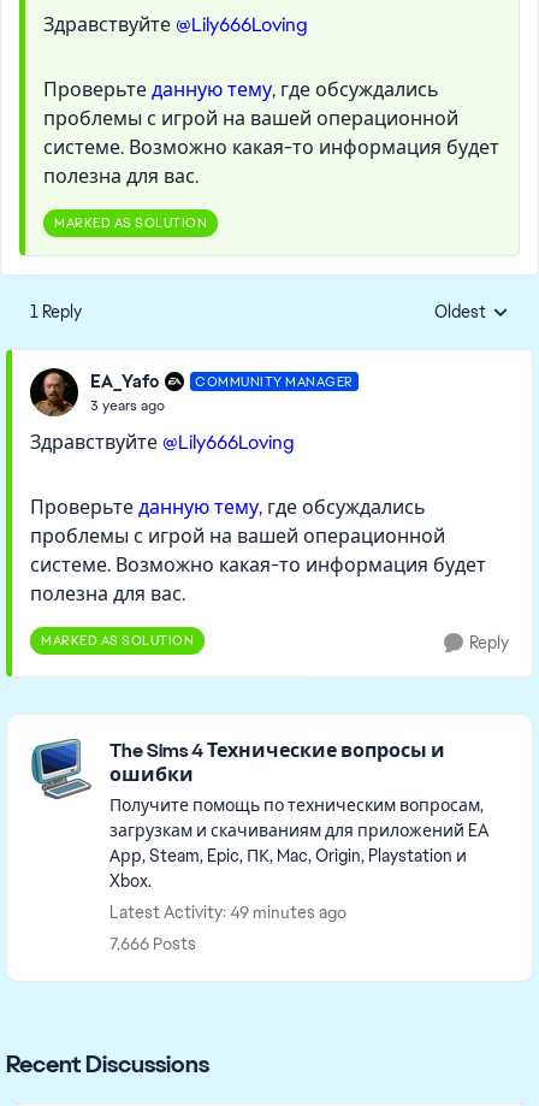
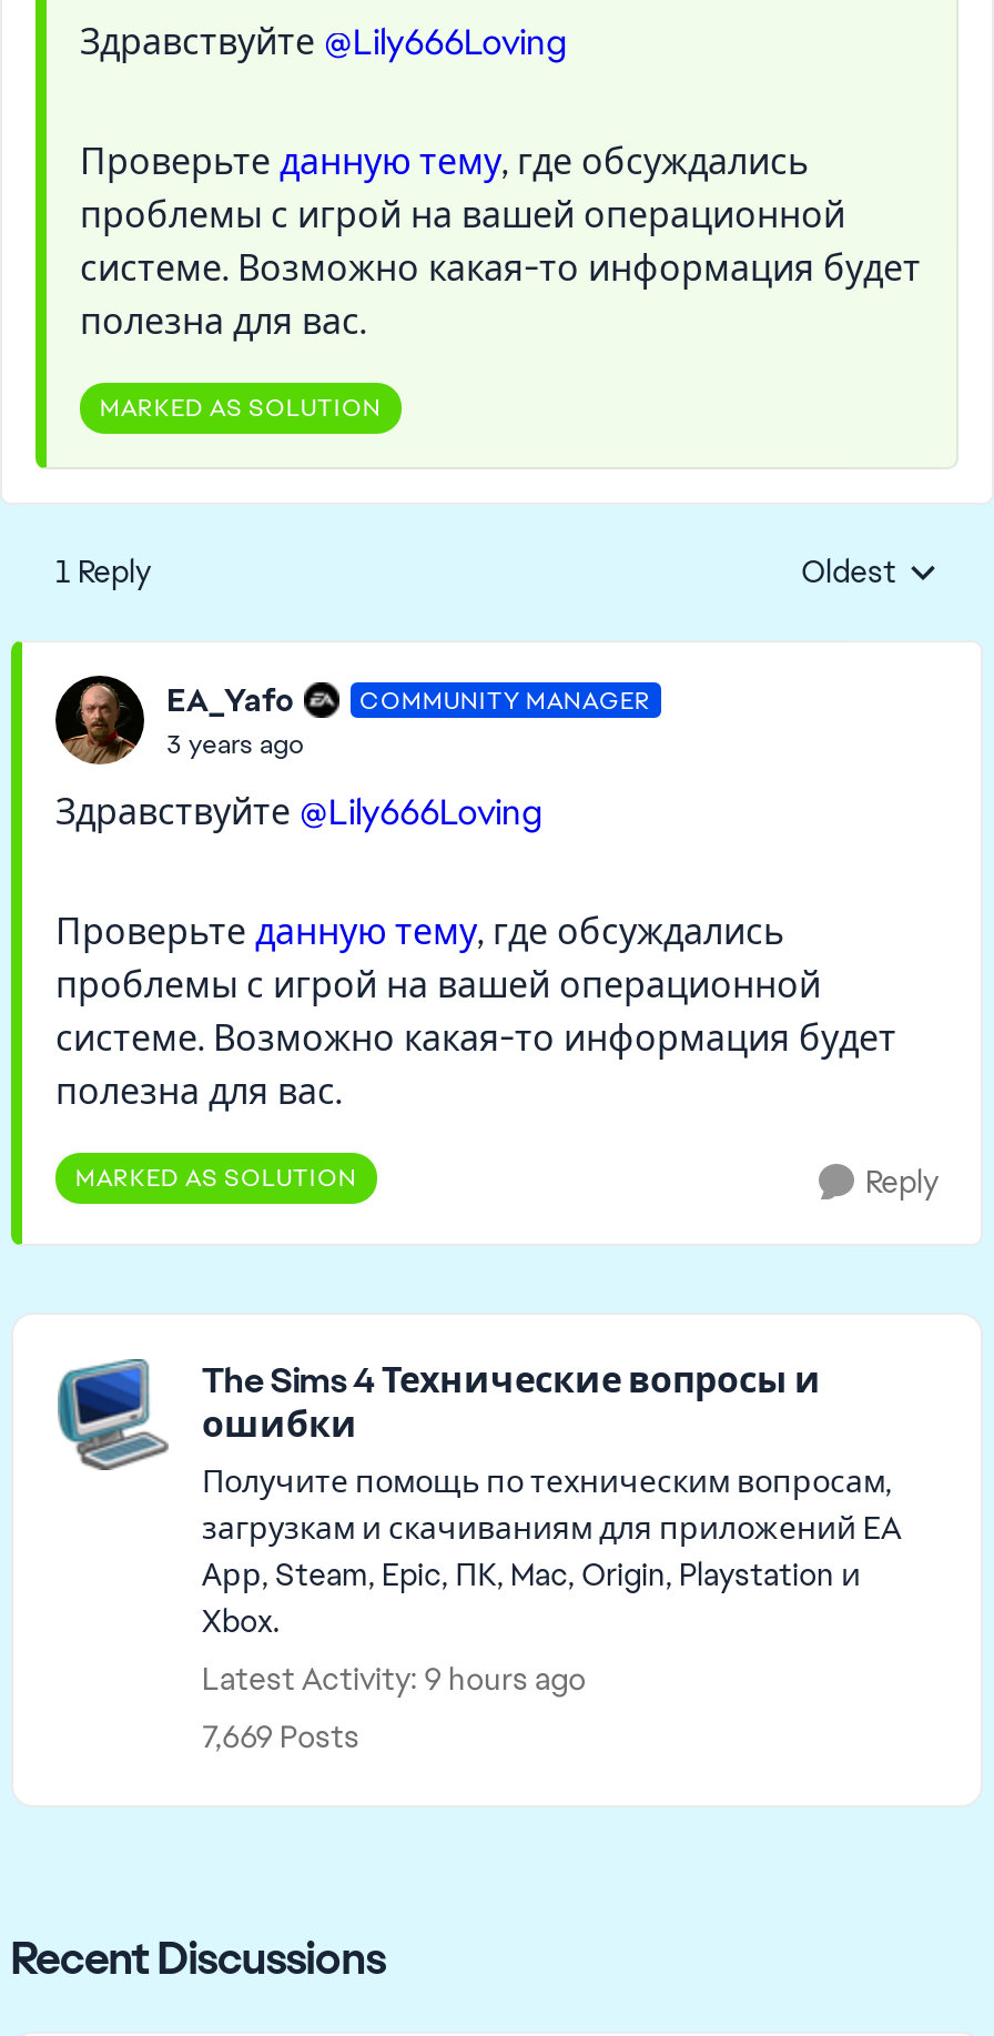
- Latest Activity: 49 minutes ago
+ Latest Activity: 9 hours ago

- 7,666 Posts
+ 7,669 Posts
